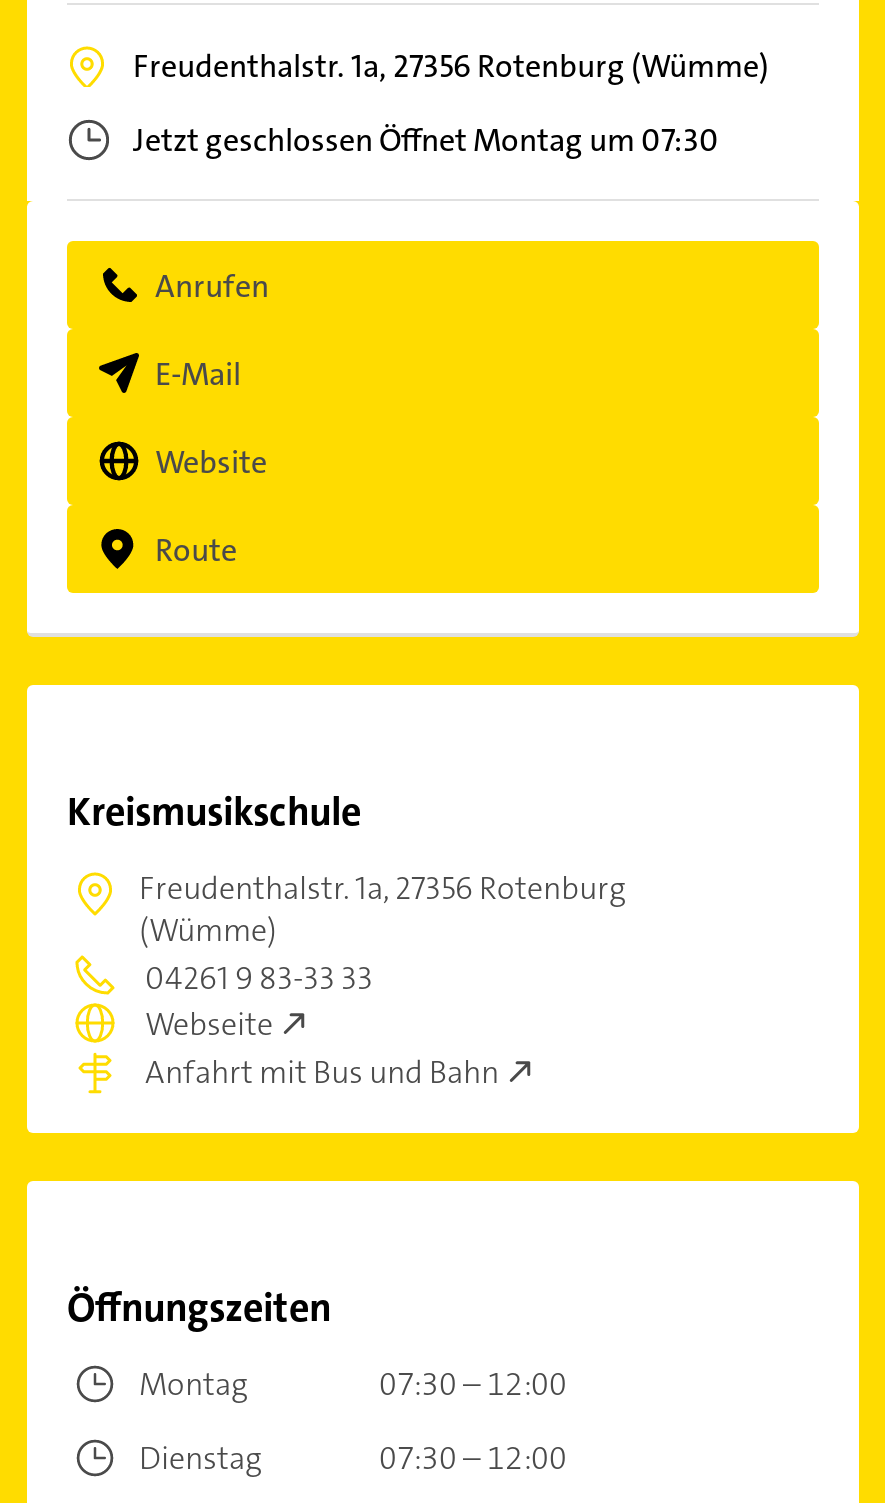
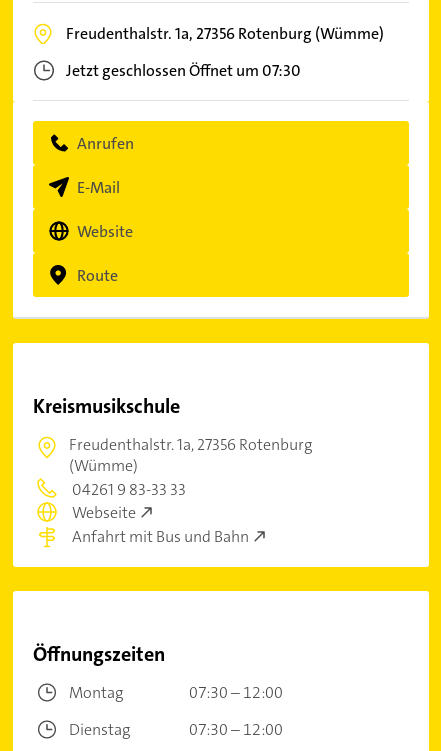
- Jetzt geschlossen Öffnet Montag um 07:30
+ Jetzt geschlossen Öffnet um 07:30
